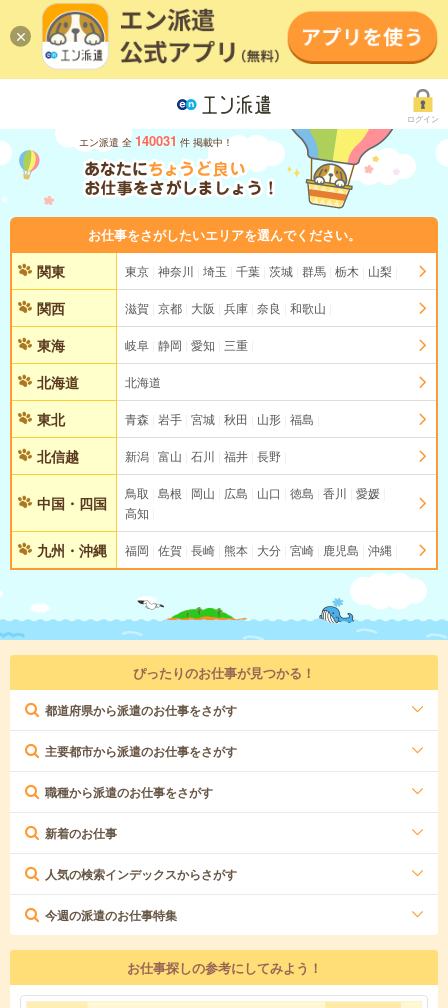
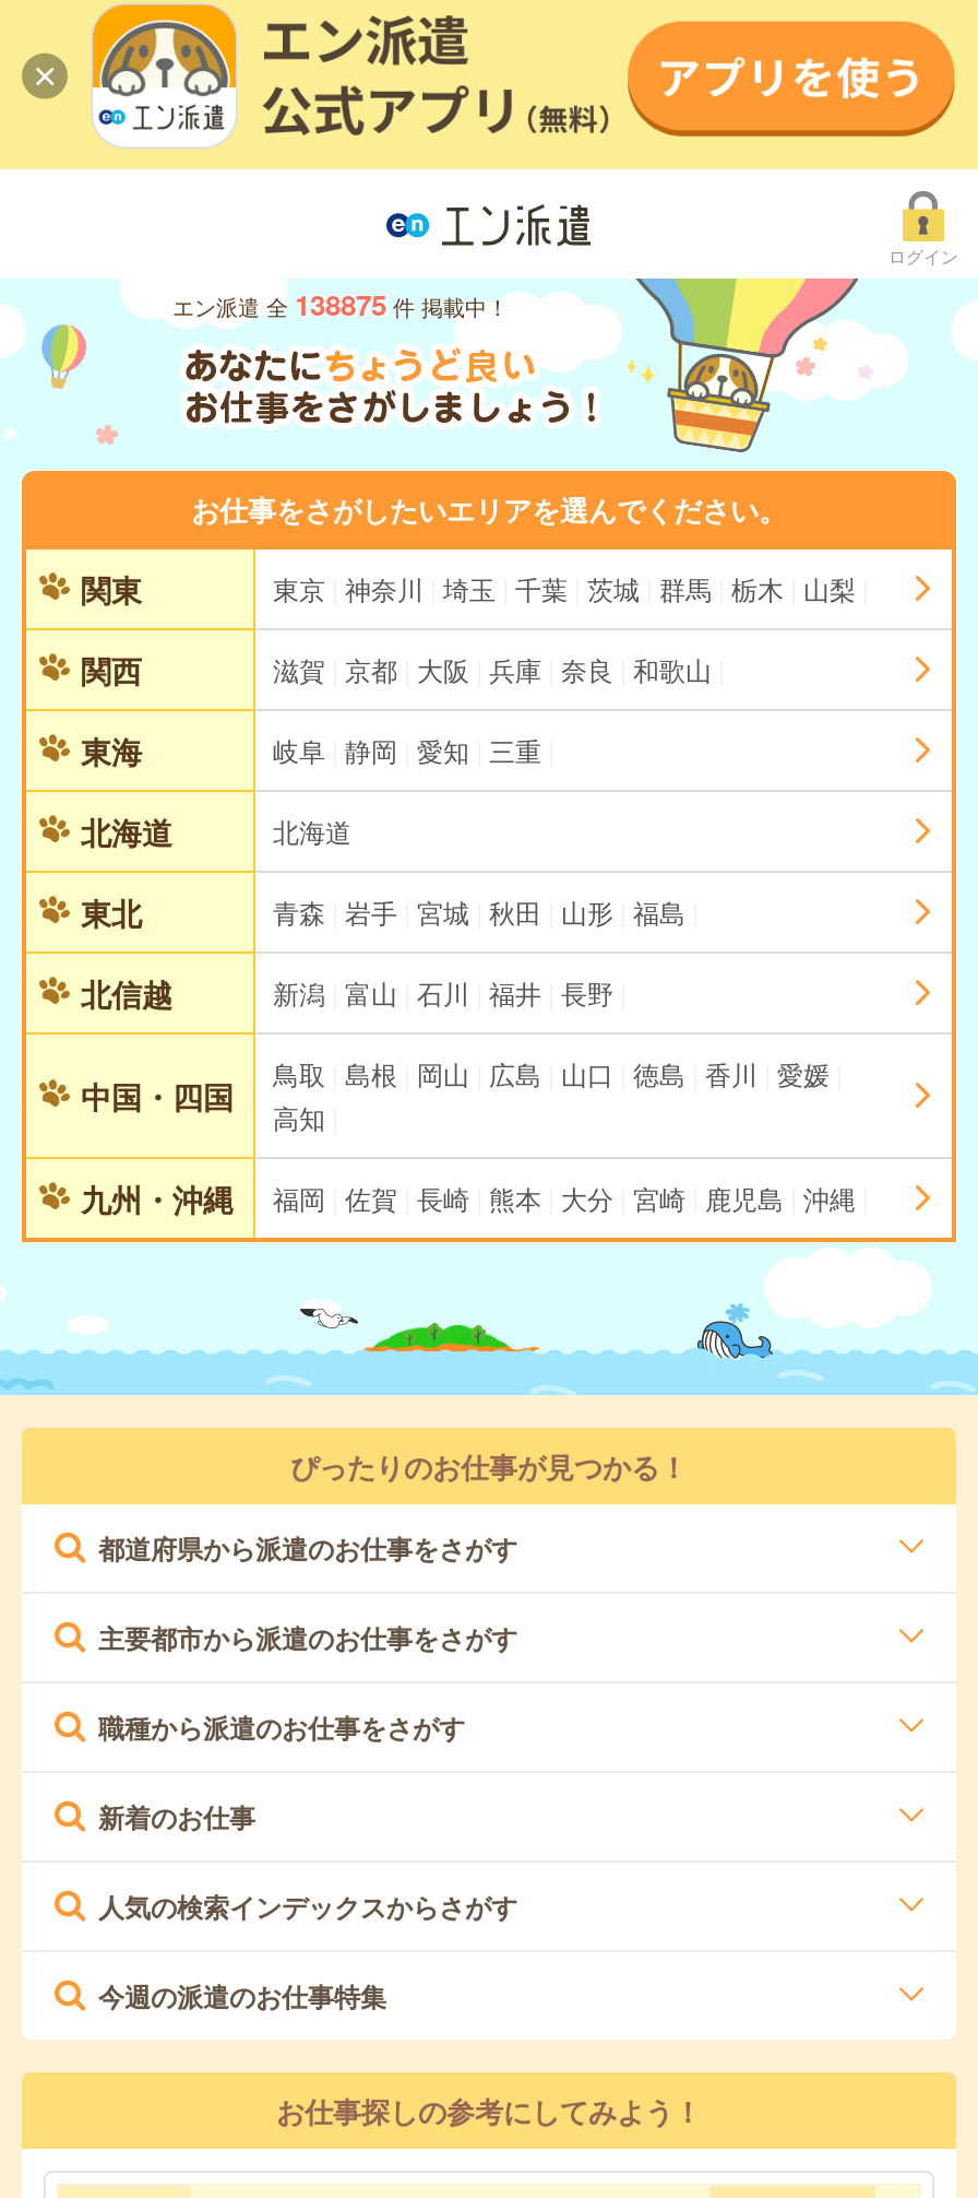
- エン派遣 全 140031 件 掲載中！
+ エン派遣 全 138875 件 掲載中！
